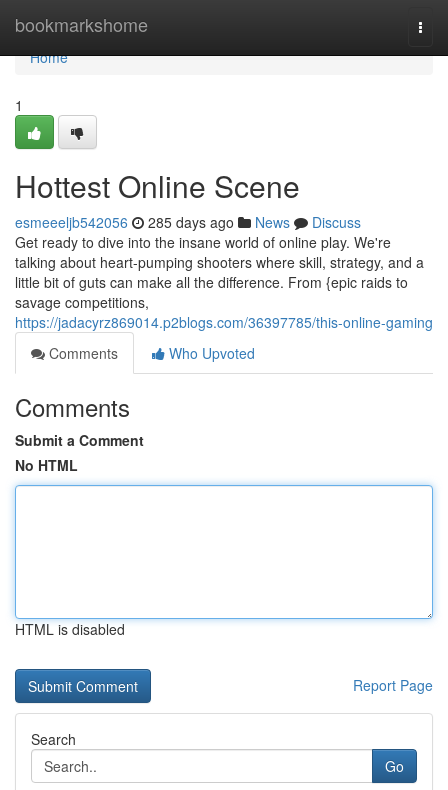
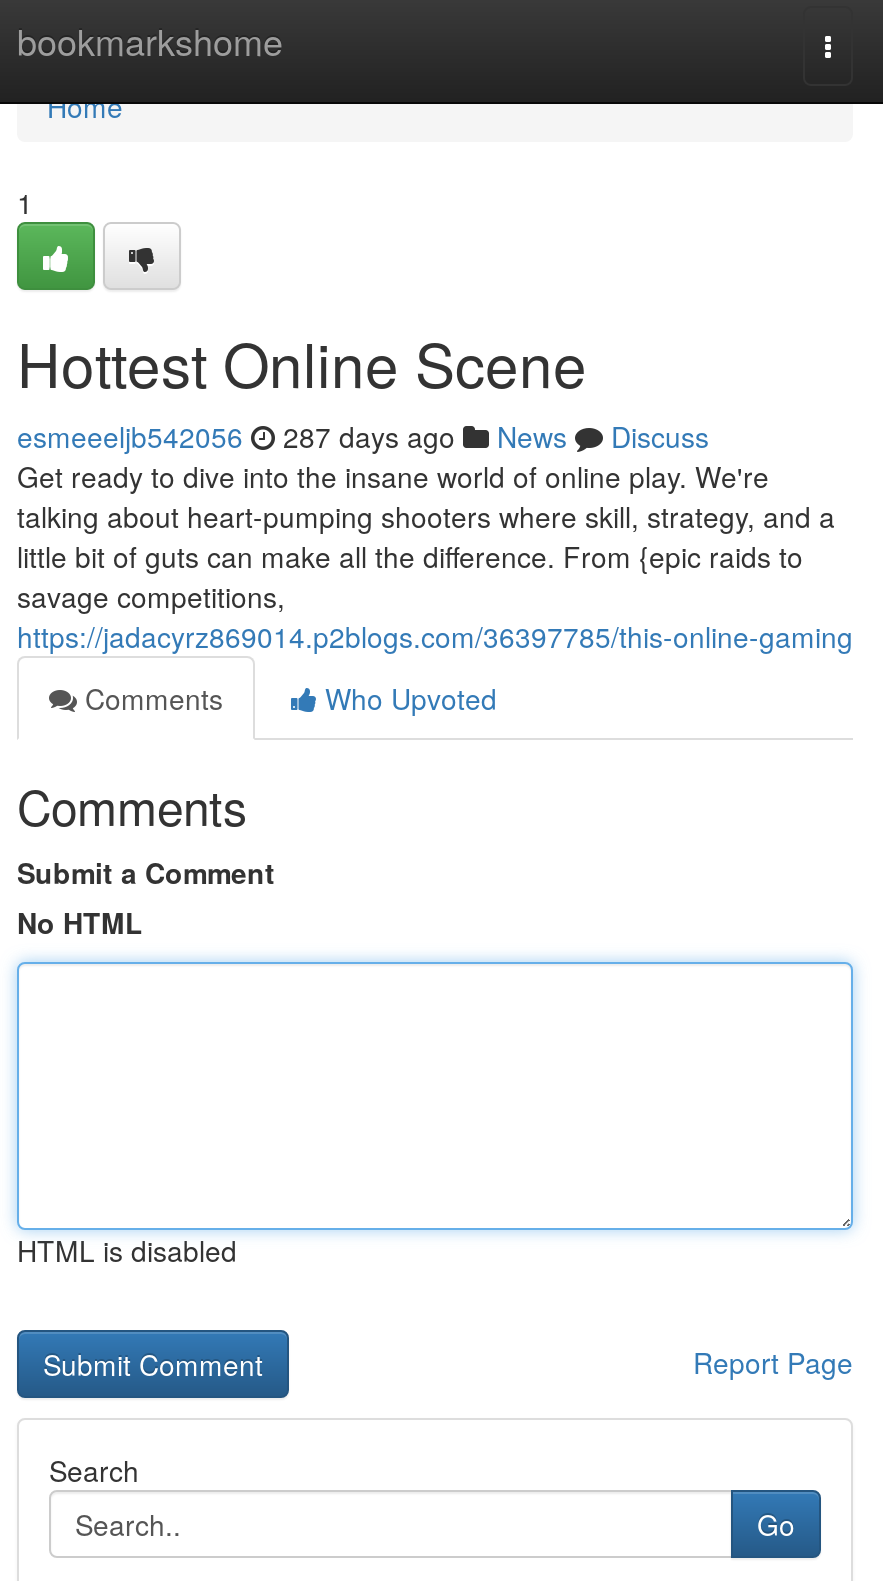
- esmeeeljb542056 285 days ago News Discuss
+ esmeeeljb542056 287 days ago News Discuss
